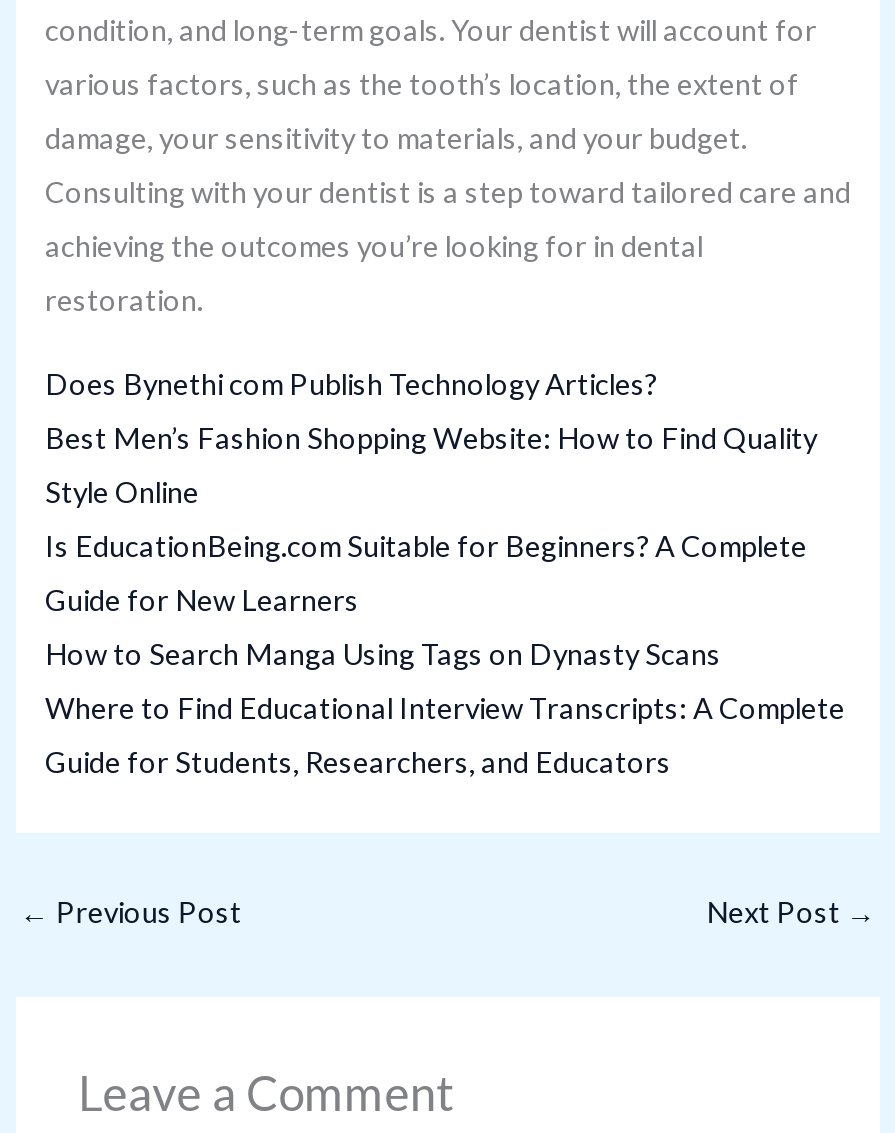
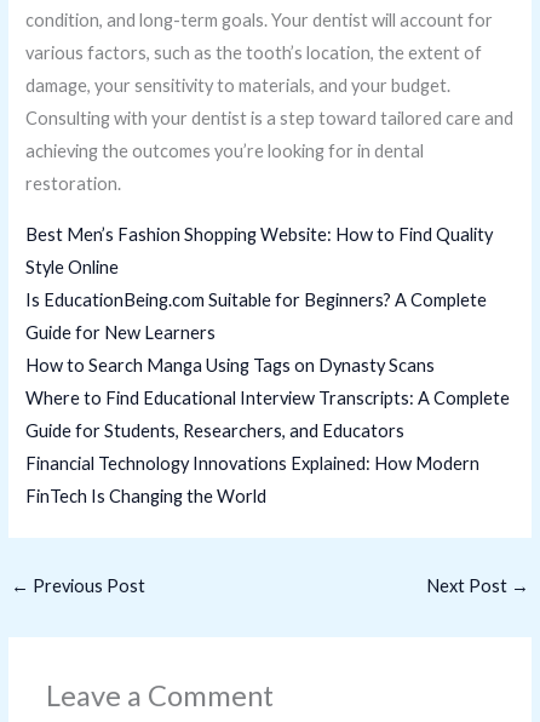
- Does Bynethi com Publish Technology Articles?

moved up: Best Men’s Fashion Shopping Website: How to Find Quality | Style Online | Is EducationBeing.com Suitable for Beginners? A Complete | Guide for New Learners | How to Search Manga Using Tags on Dynasty Scans | Where to Find Educational Interview Transcripts: A Complete | Guide for Students, Researchers, and Educators

+ Financial Technology Innovations Explained: How Modern
+ FinTech Is Changing the World
